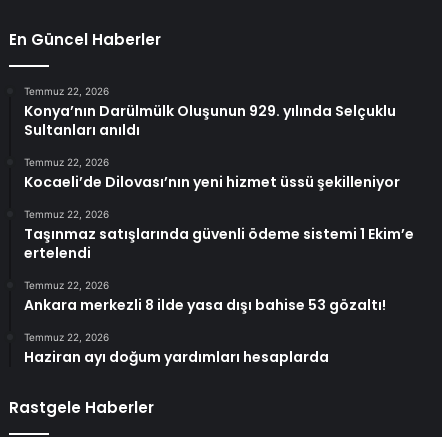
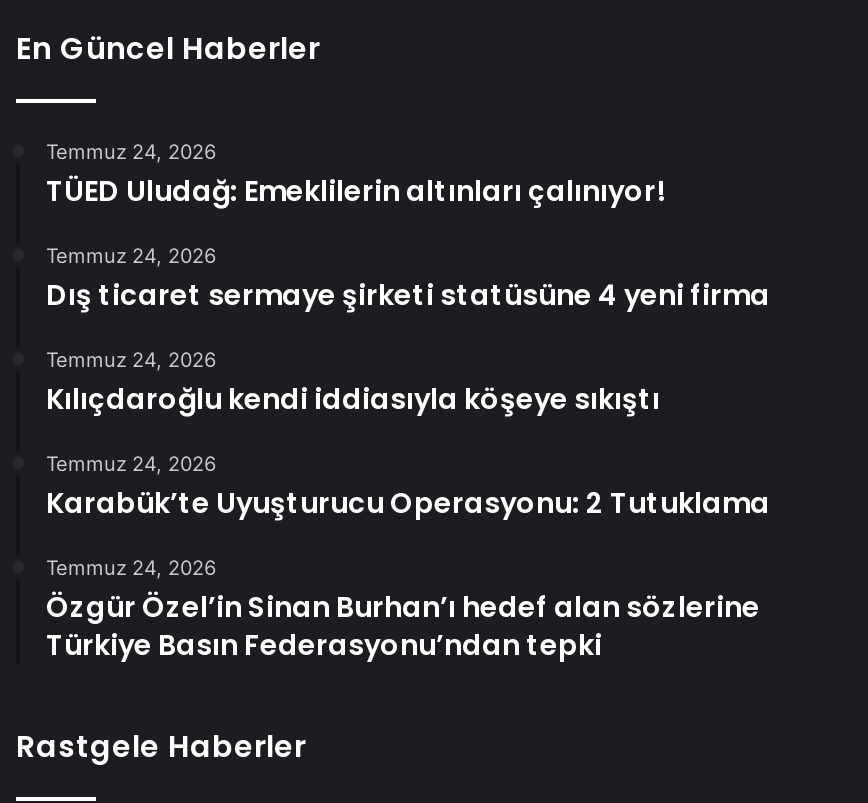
- Temmuz 22, 2026
- Konya’nın Darülmülk Oluşunun 929. yılında Selçuklu
- Sultanları anıldı
+ Temmuz 24, 2026
+ TÜED Uludağ: Emeklilerin altınları çalınıyor!

- Temmuz 22, 2026
- Kocaeli’de Dilovası’nın yeni hizmet üssü şekilleniyor
+ Temmuz 24, 2026
+ Dış ticaret sermaye şirketi statüsüne 4 yeni firma

- Temmuz 22, 2026
- Taşınmaz satışlarında güvenli ödeme sistemi 1 Ekim’e
- ertelendi
+ Temmuz 24, 2026
+ Kılıçdaroğlu kendi iddiasıyla köşeye sıkıştı

- Temmuz 22, 2026
- Ankara merkezli 8 ilde yasa dışı bahise 53 gözaltı!
+ Temmuz 24, 2026
+ Karabük’te Uyuşturucu Operasyonu: 2 Tutuklama

- Temmuz 22, 2026
- Haziran ayı doğum yardımları hesaplarda
+ Temmuz 24, 2026
+ Özgür Özel’in Sinan Burhan’ı hedef alan sözlerine
+ Türkiye Basın Federasyonu’ndan tepki
